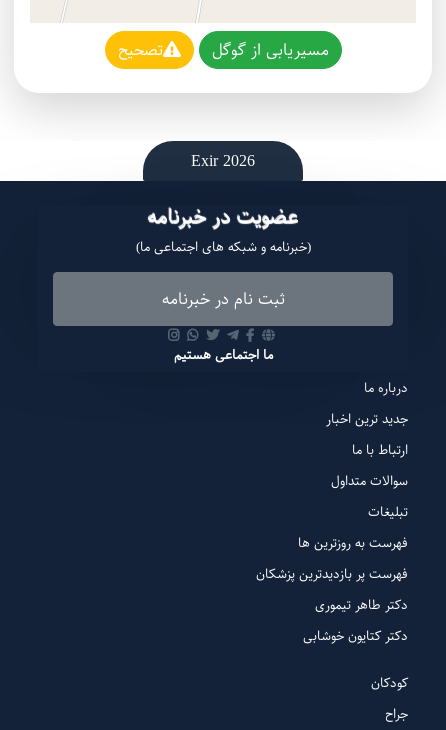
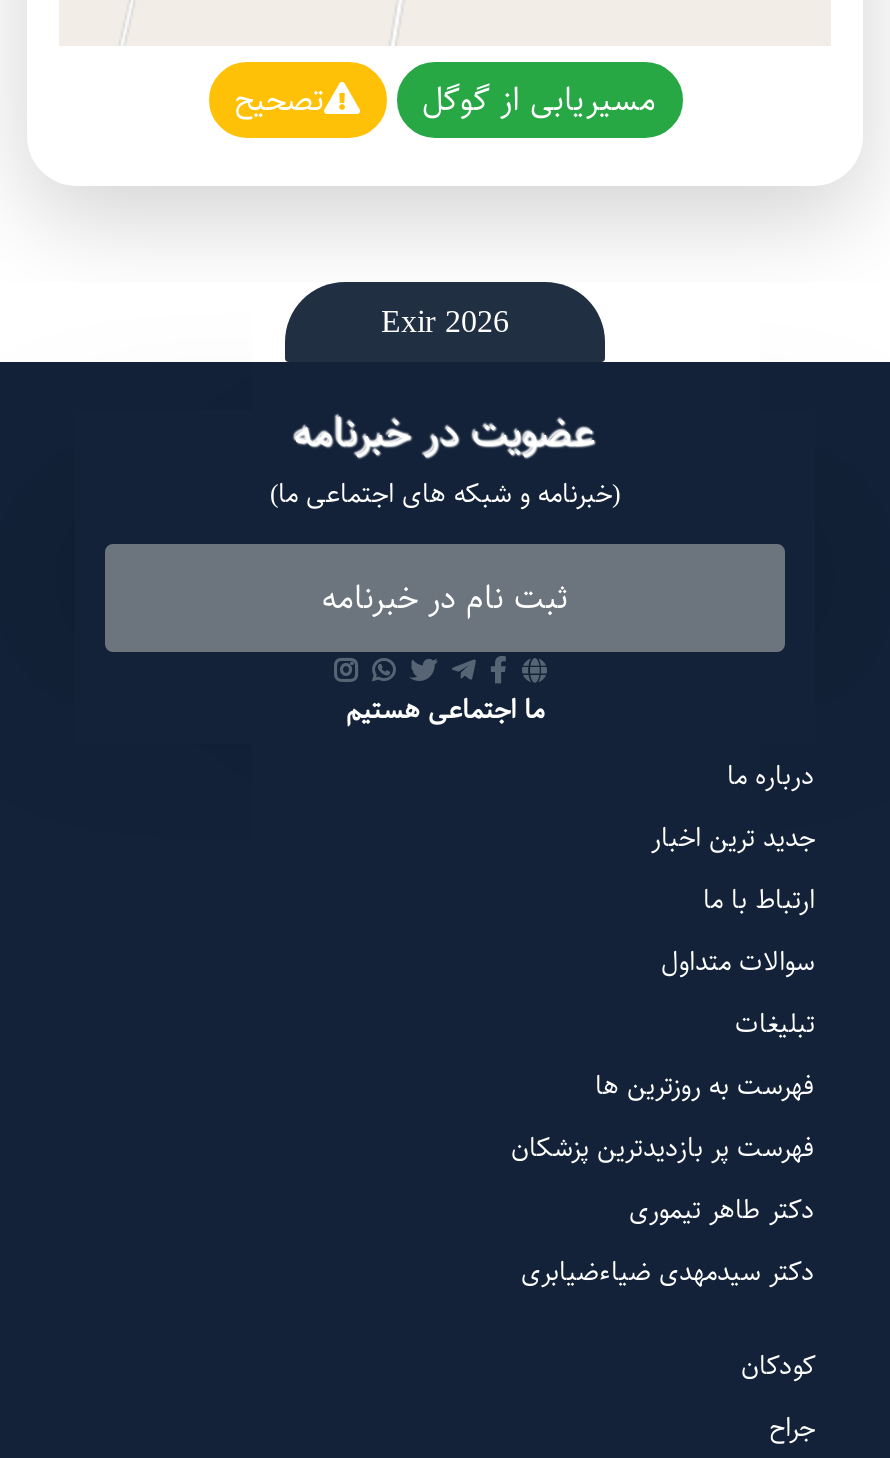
- دکتر کتایون خوشابی
+ دکتر سیدمهدی ضیاءضیابری
